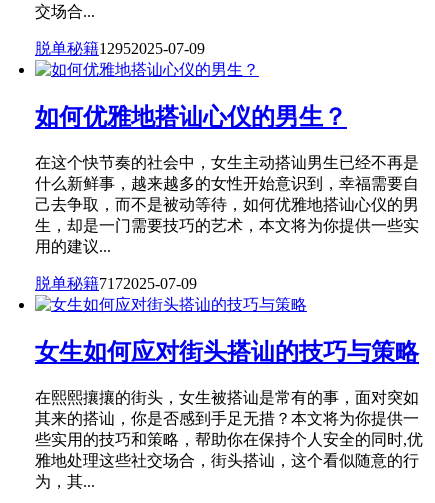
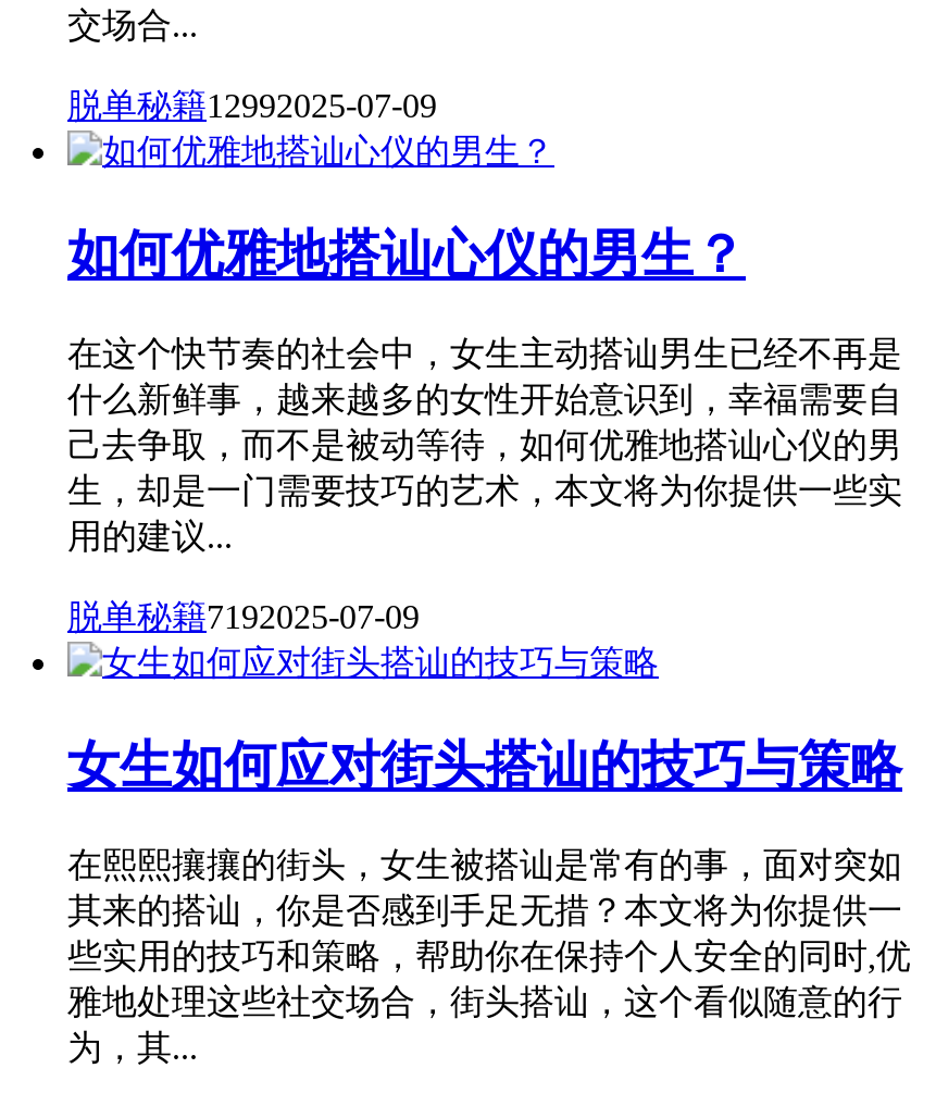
- 脱单秘籍12952025-07-09
+ 脱单秘籍12992025-07-09

- 脱单秘籍7172025-07-09
+ 脱单秘籍7192025-07-09
